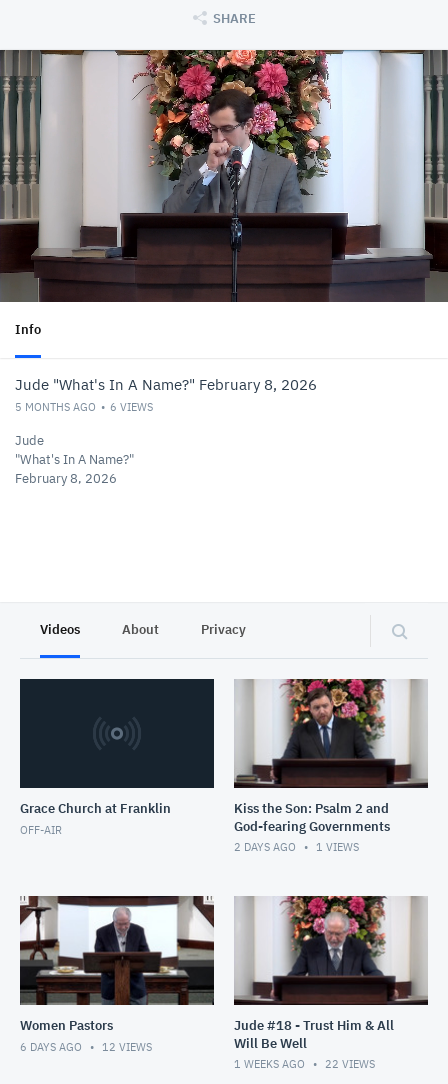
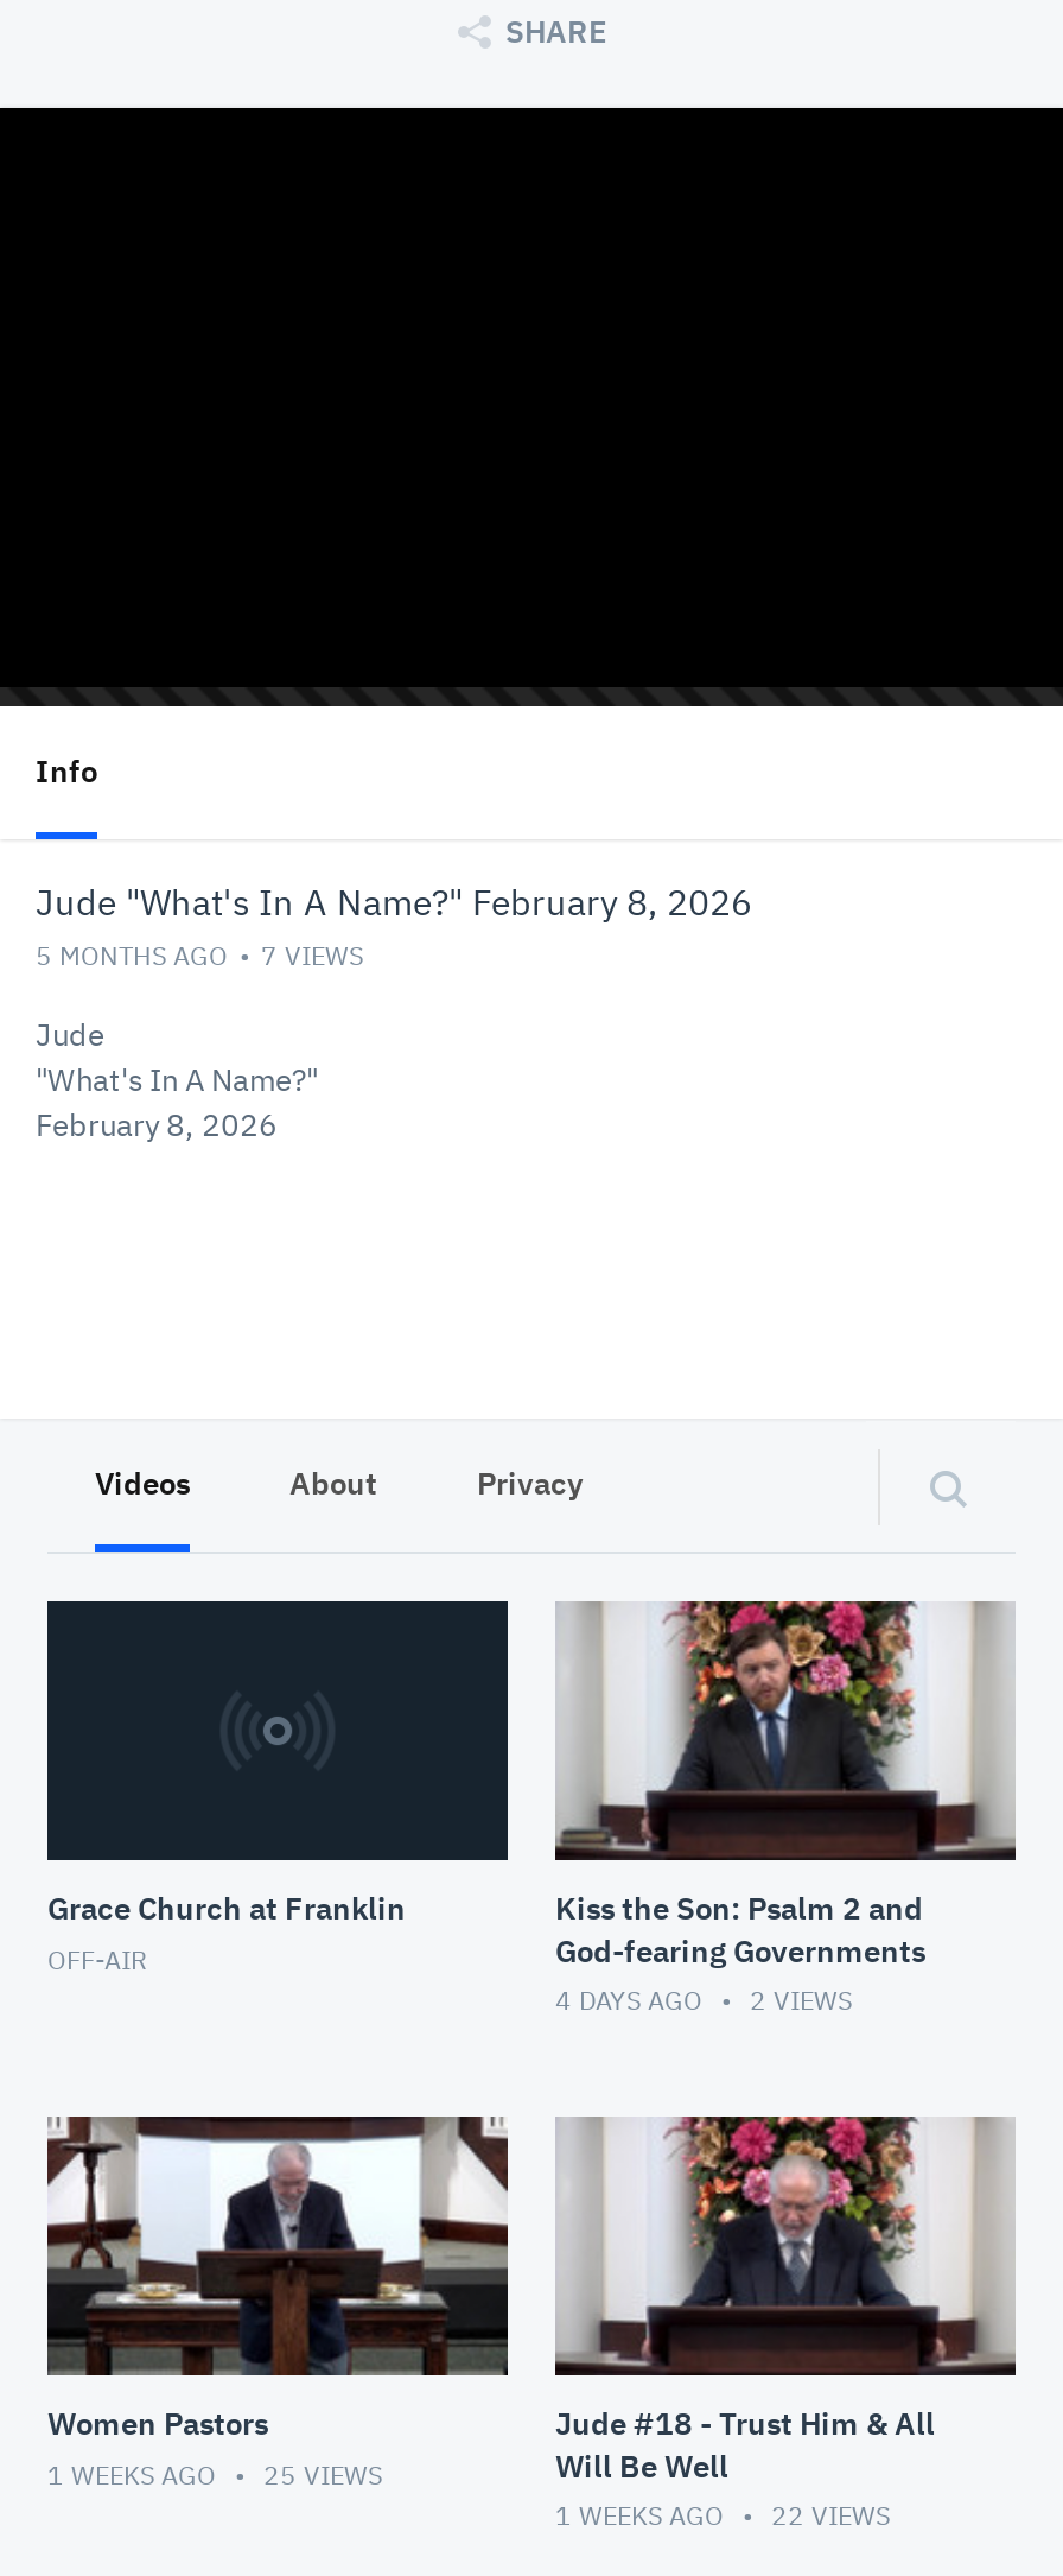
- [image]

- 5 MONTHS AGO 6 VIEWS
+ 5 MONTHS AGO 7 VIEWS

- 2 DAYS AGO
+ 4 DAYS AGO

- 1 VIEWS
+ 2 VIEWS

- 6 DAYS AGO
+ 1 WEEKS AGO

- 12 VIEWS
+ 25 VIEWS
